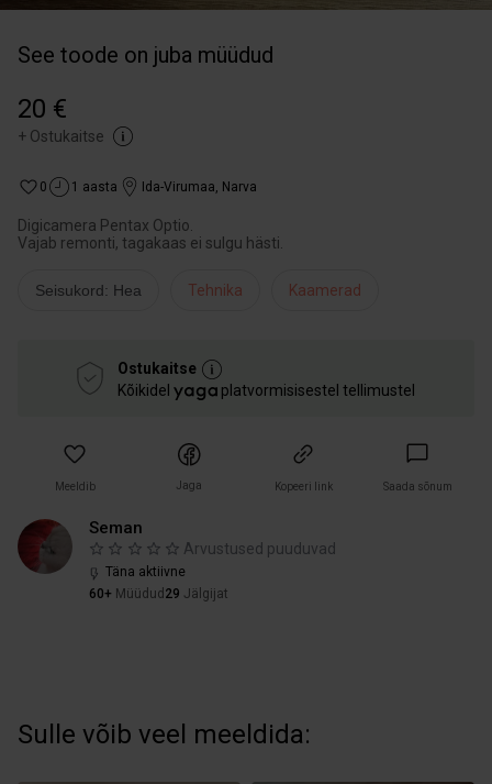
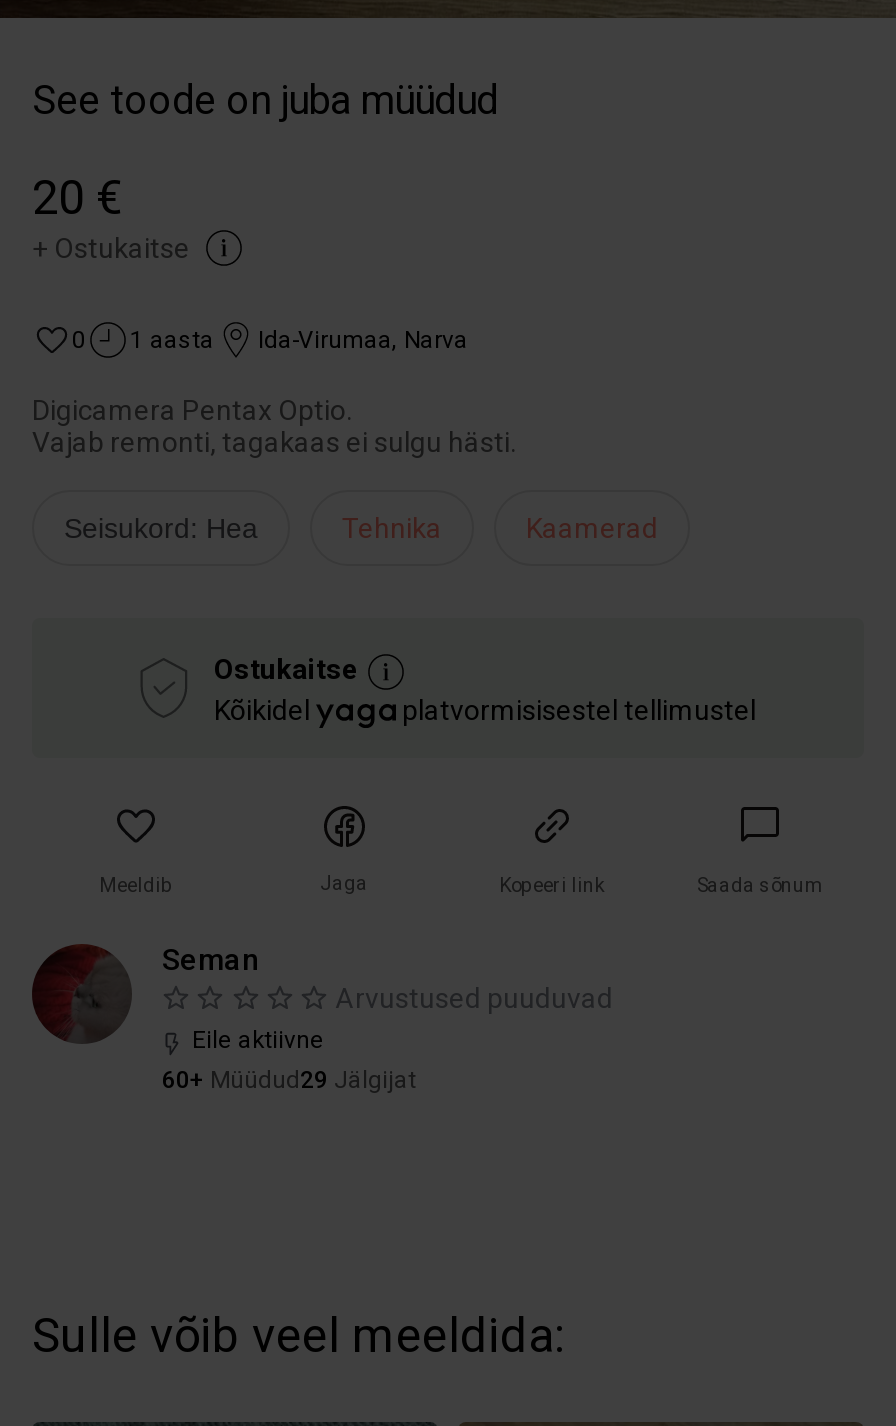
- Täna aktiivne
+ Eile aktiivne
